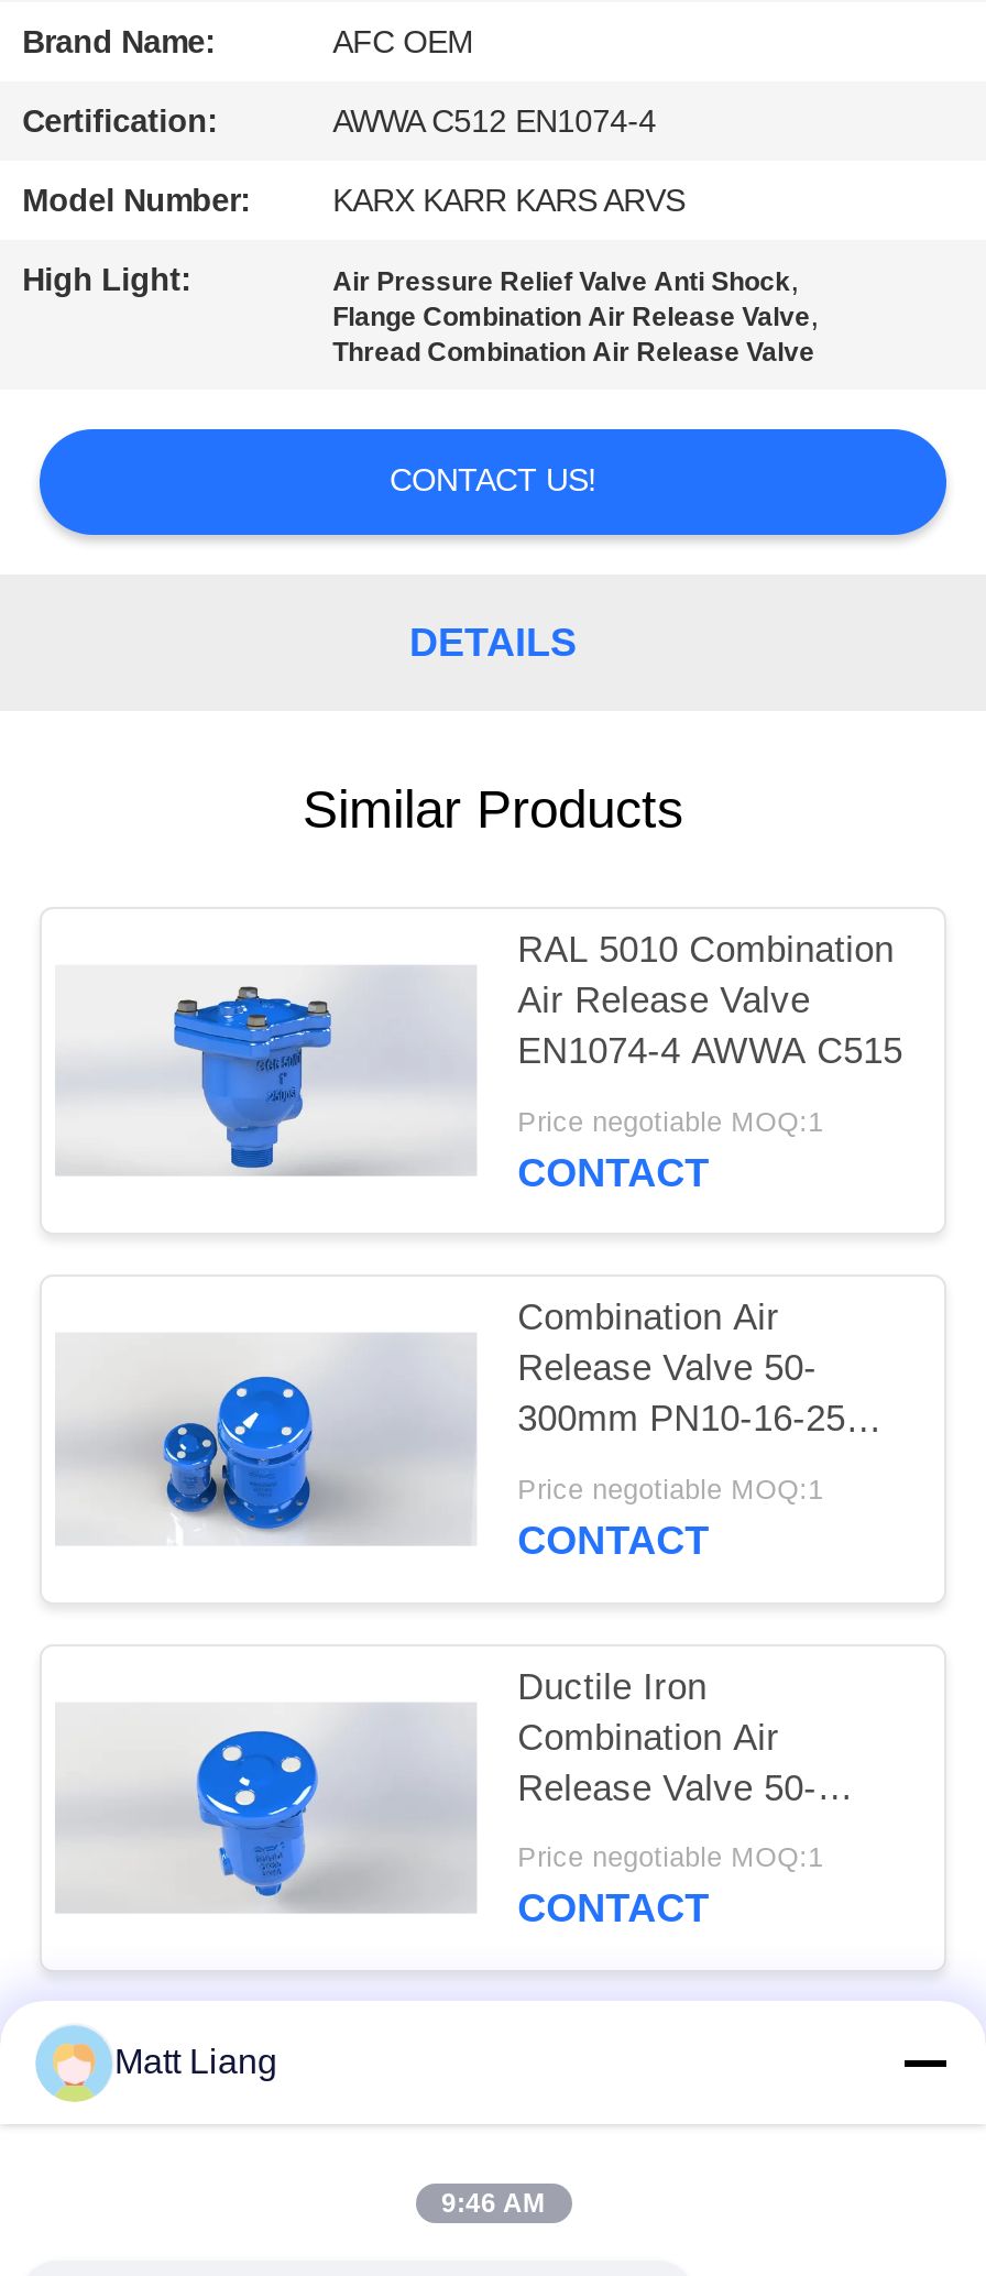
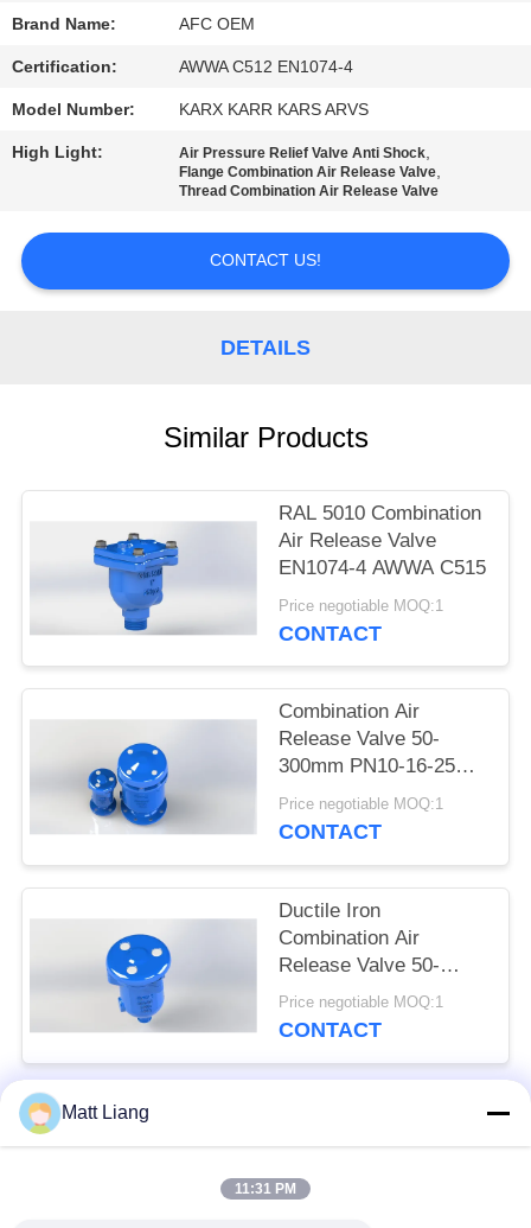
- 9:46 AM
+ 11:31 PM
